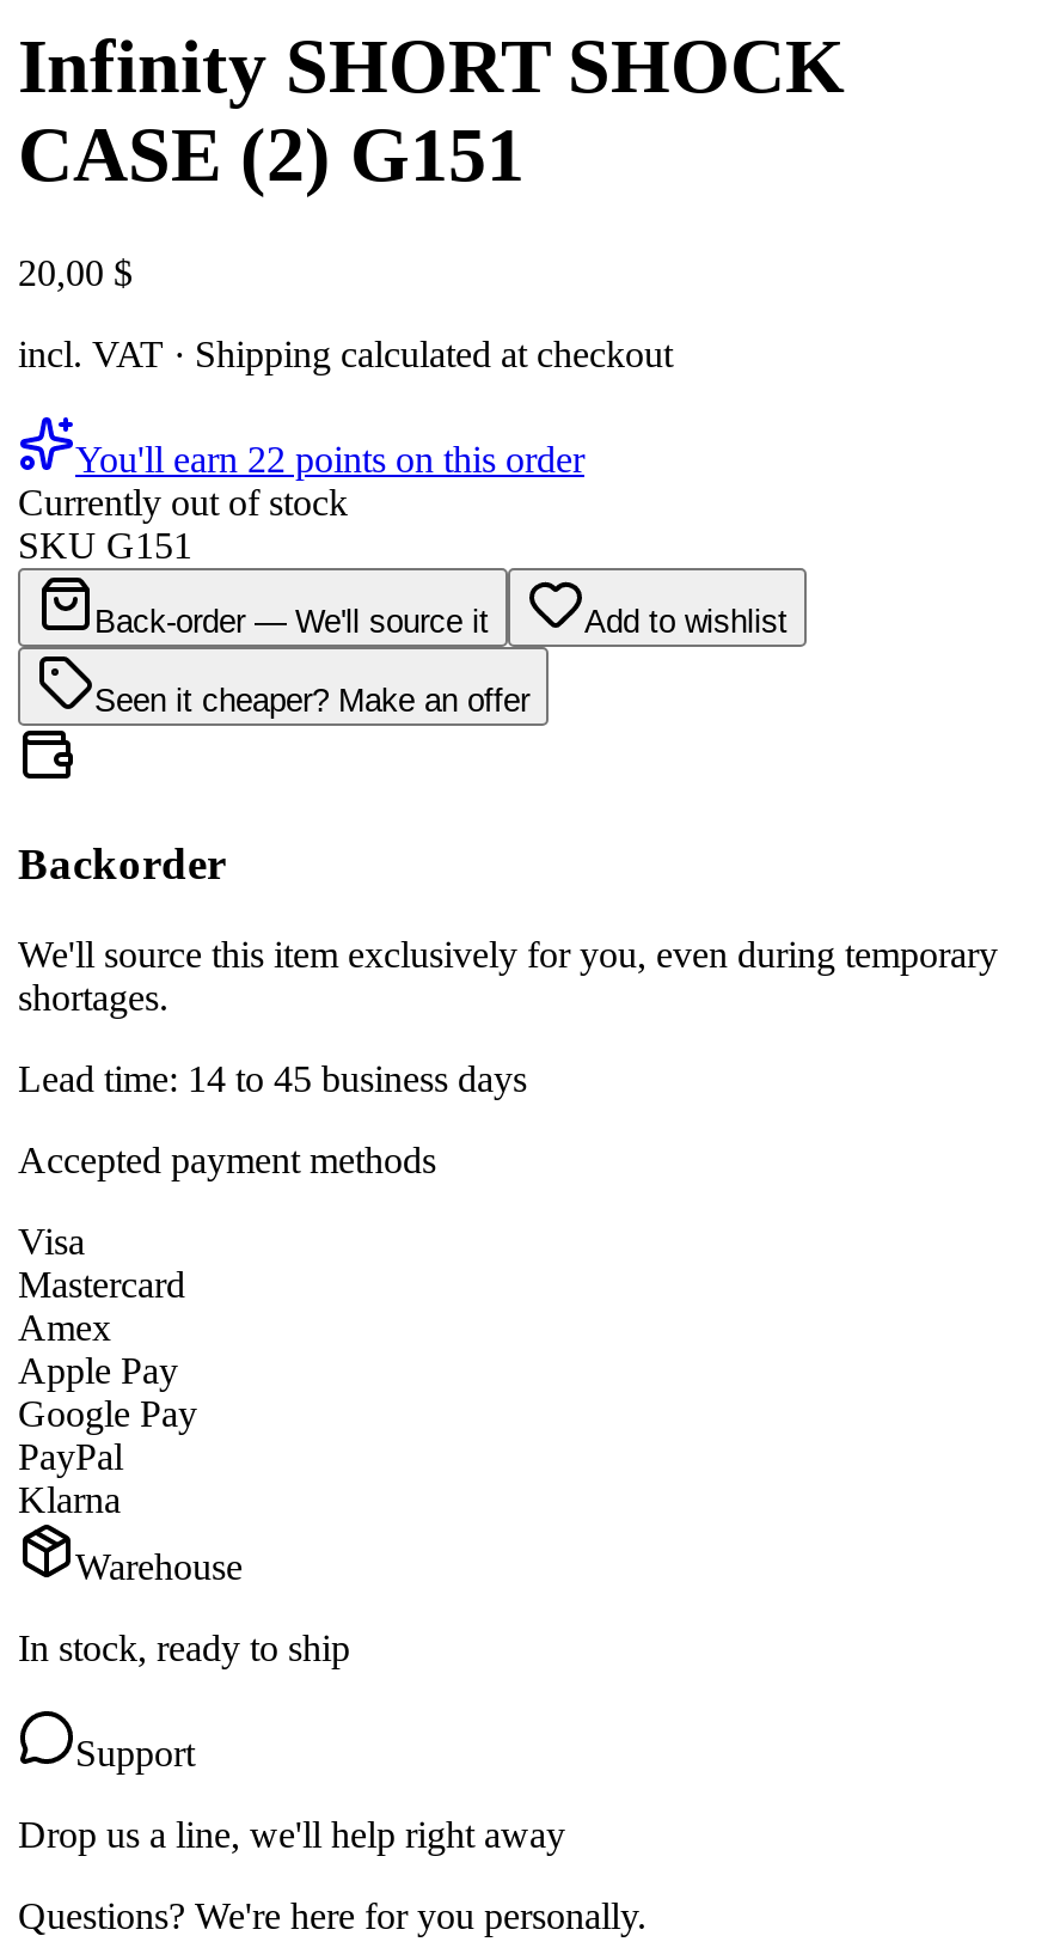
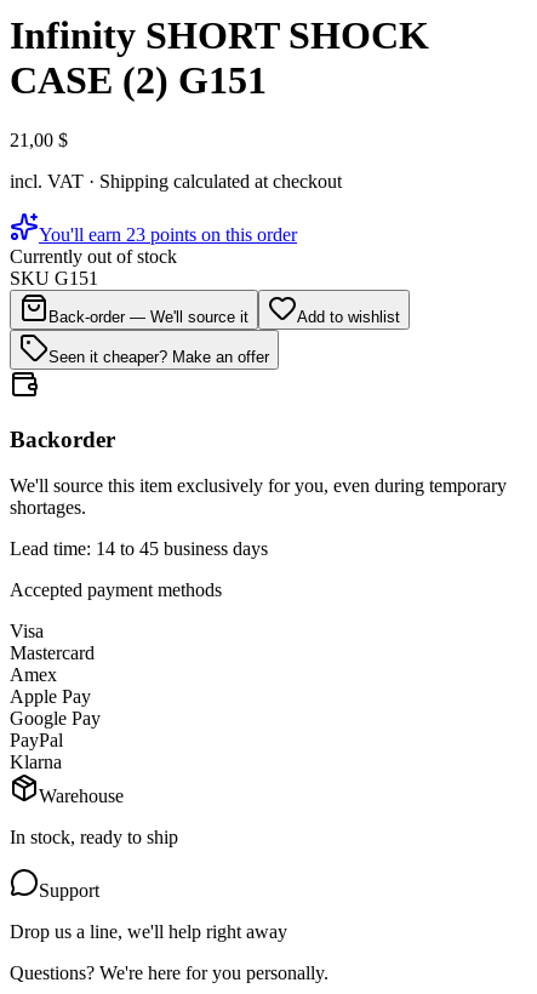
- 20,00 $
+ 21,00 $

- You'll earn 22 points on this order
+ You'll earn 23 points on this order
